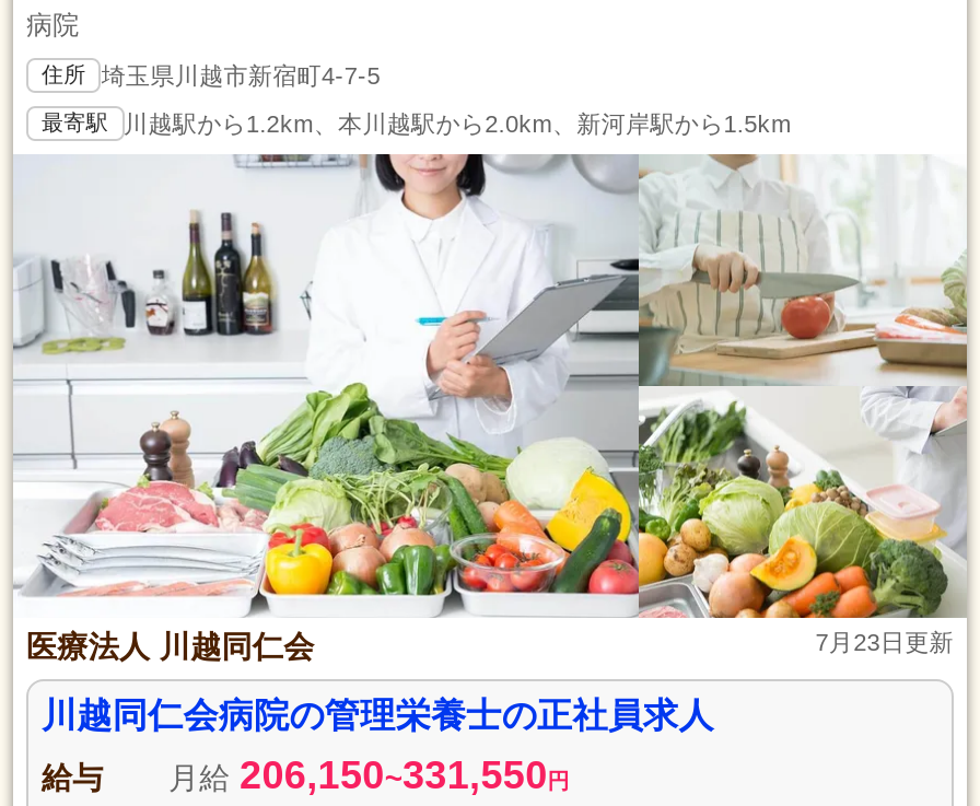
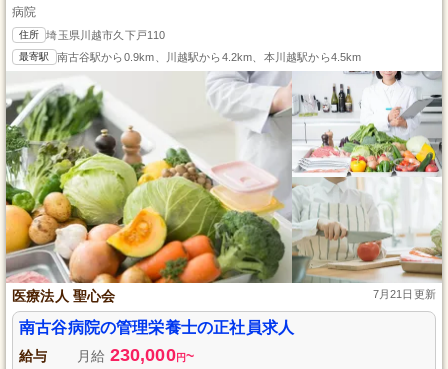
- 埼玉県川越市新宿町4-7-5
+ 埼玉県川越市久下戸110

- 川越駅から1.2km、本川越駅から2.0km、新河岸駅から1.5km
+ 南古谷駅から0.9km、川越駅から4.2km、本川越駅から4.5km

- [image]
- 医療法人 川越同仁会
- 7月23日更新
+ [image]
+ 医療法人 聖心会
+ 7月21日更新

- 川越同仁会病院の管理栄養士の正社員求人
+ 南古谷病院の管理栄養士の正社員求人

- 給与 月給206,150~331,550円
+ 給与 月給230,000円~
